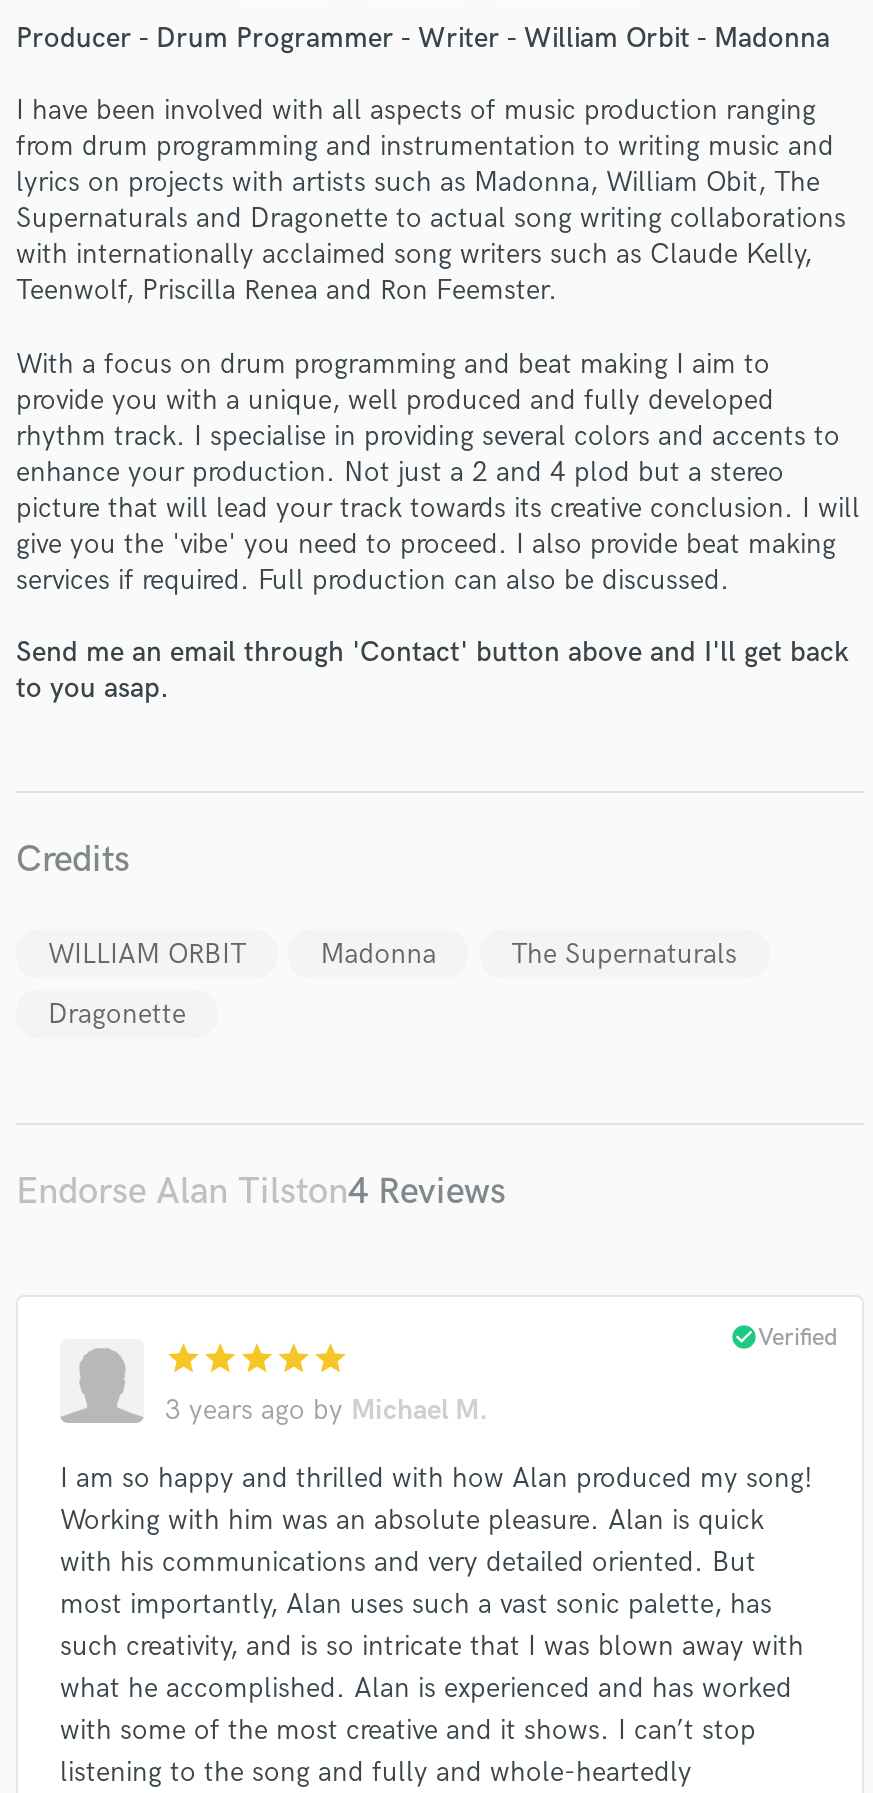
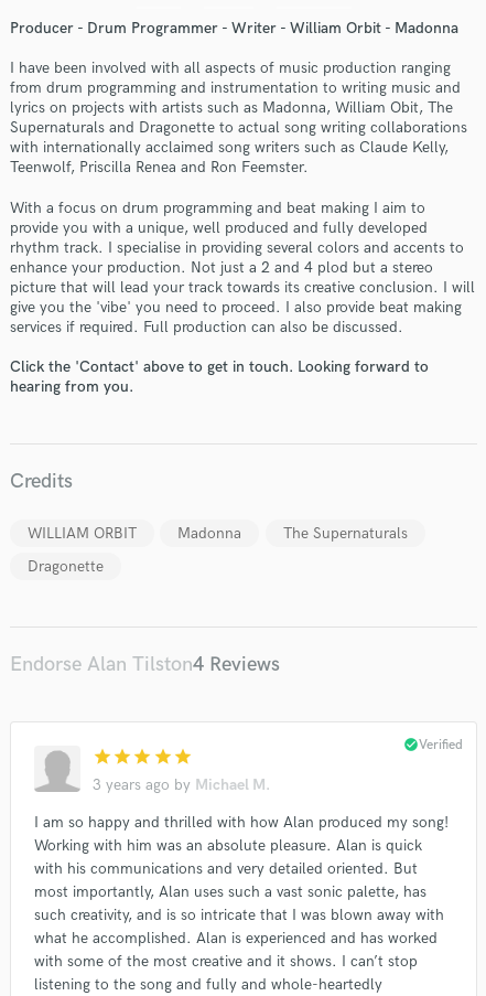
- Send me an email through 'Contact' button above and I'll get back
- to you asap.
+ Click the 'Contact' above to get in touch. Looking forward to
+ hearing from you.
